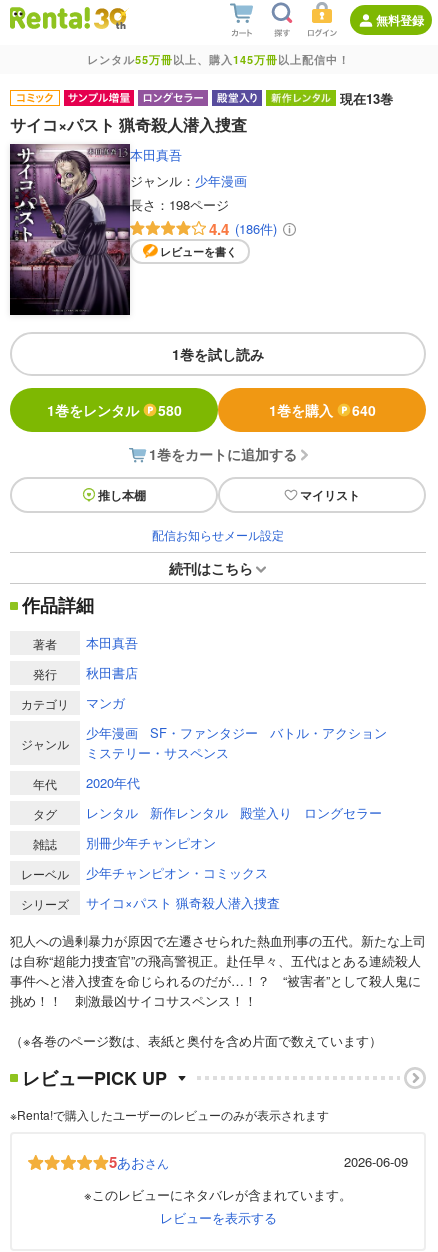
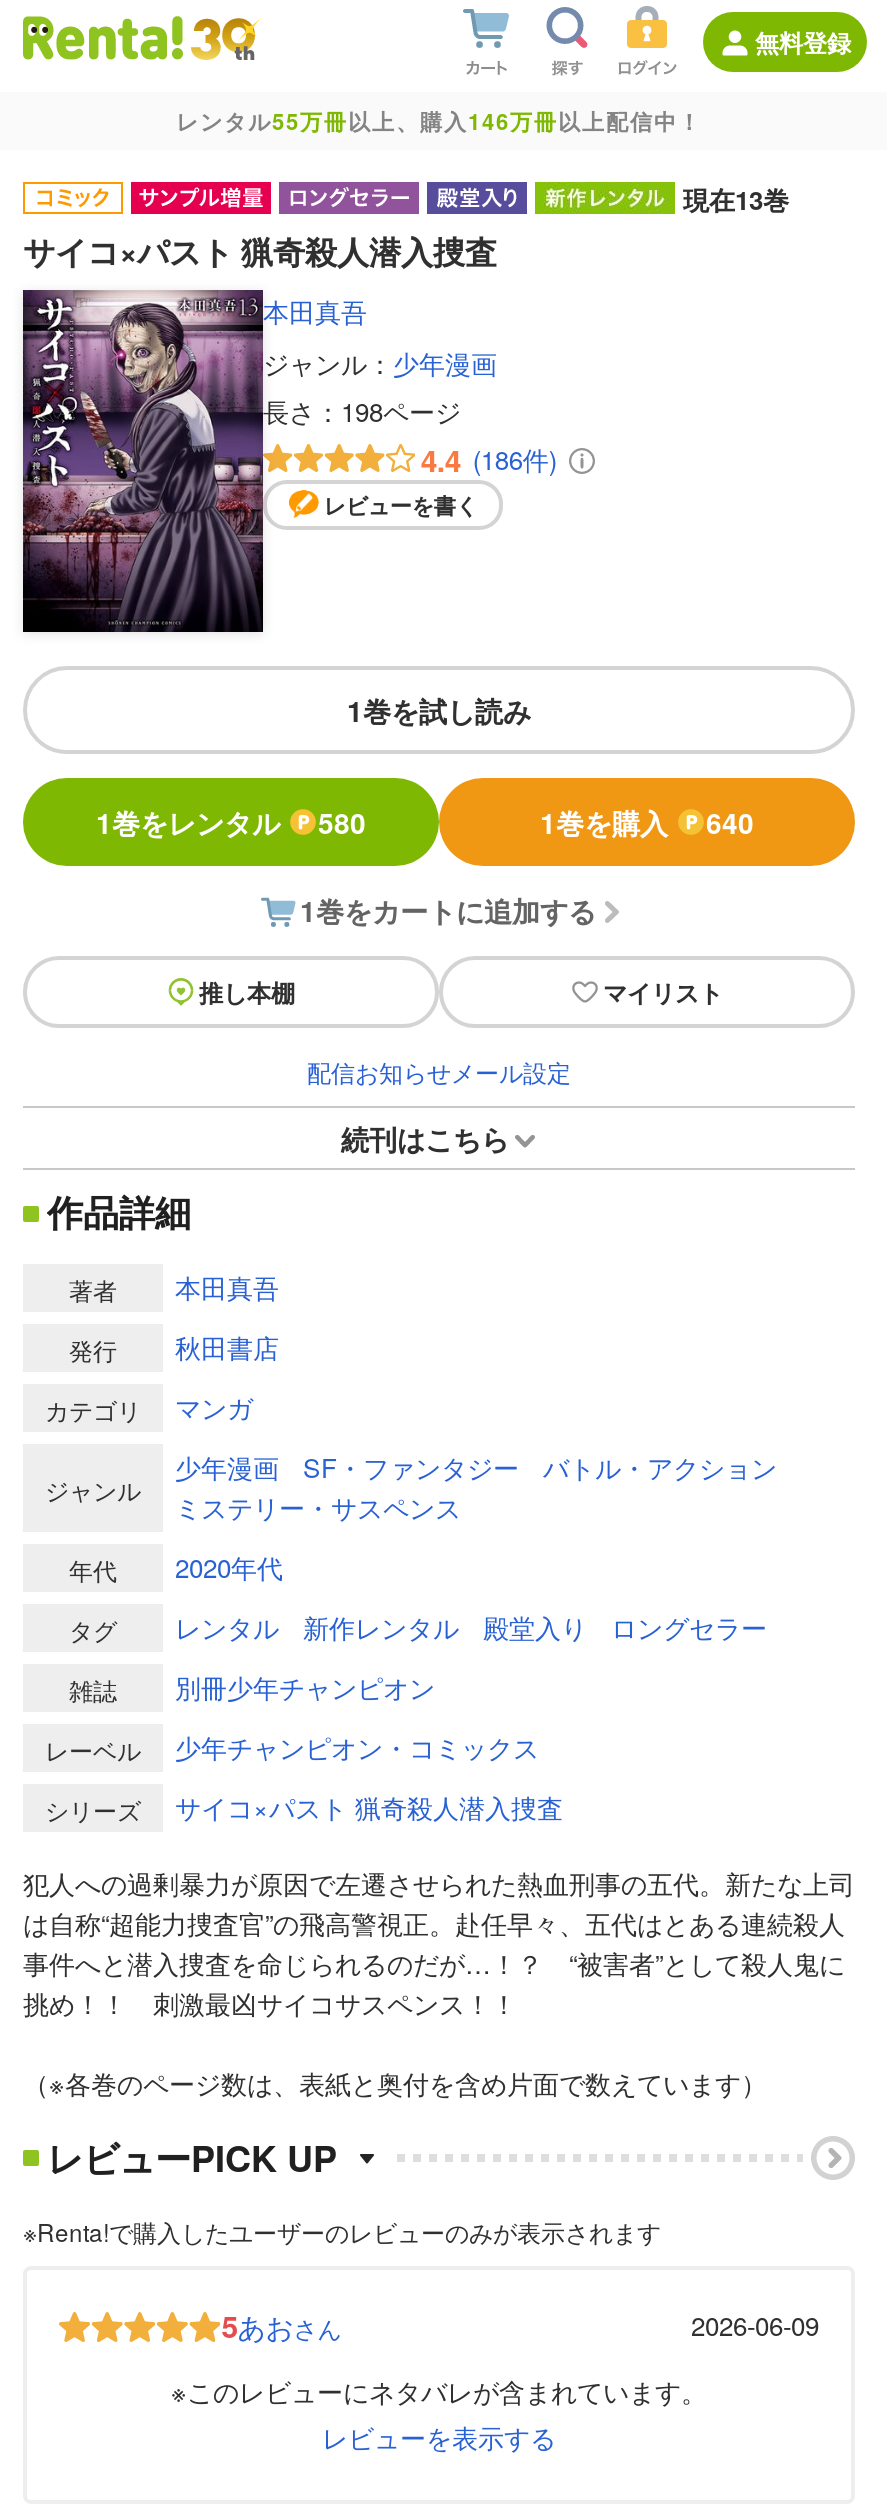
- レンタル55万冊以上、購入145万冊以上配信中！
+ レンタル55万冊以上、購入146万冊以上配信中！
